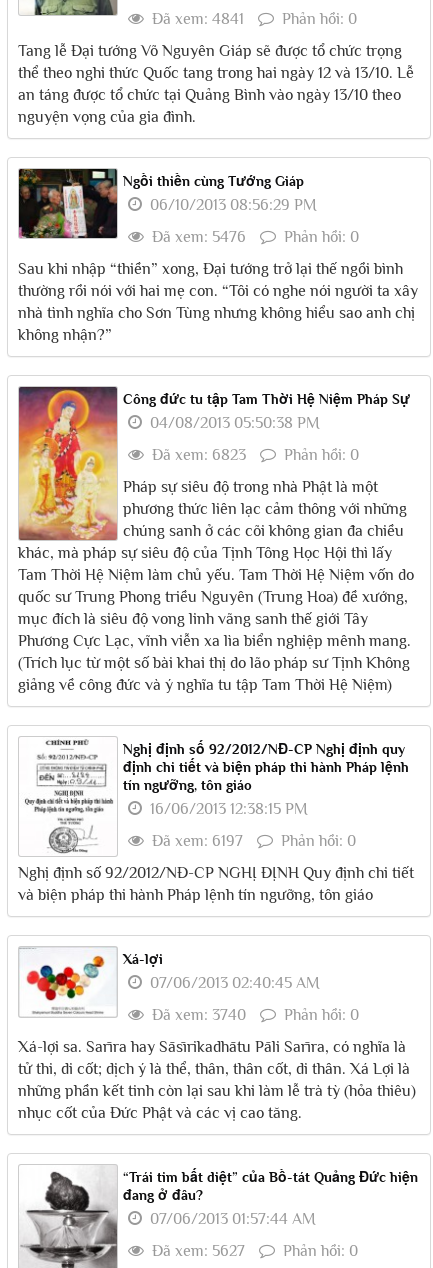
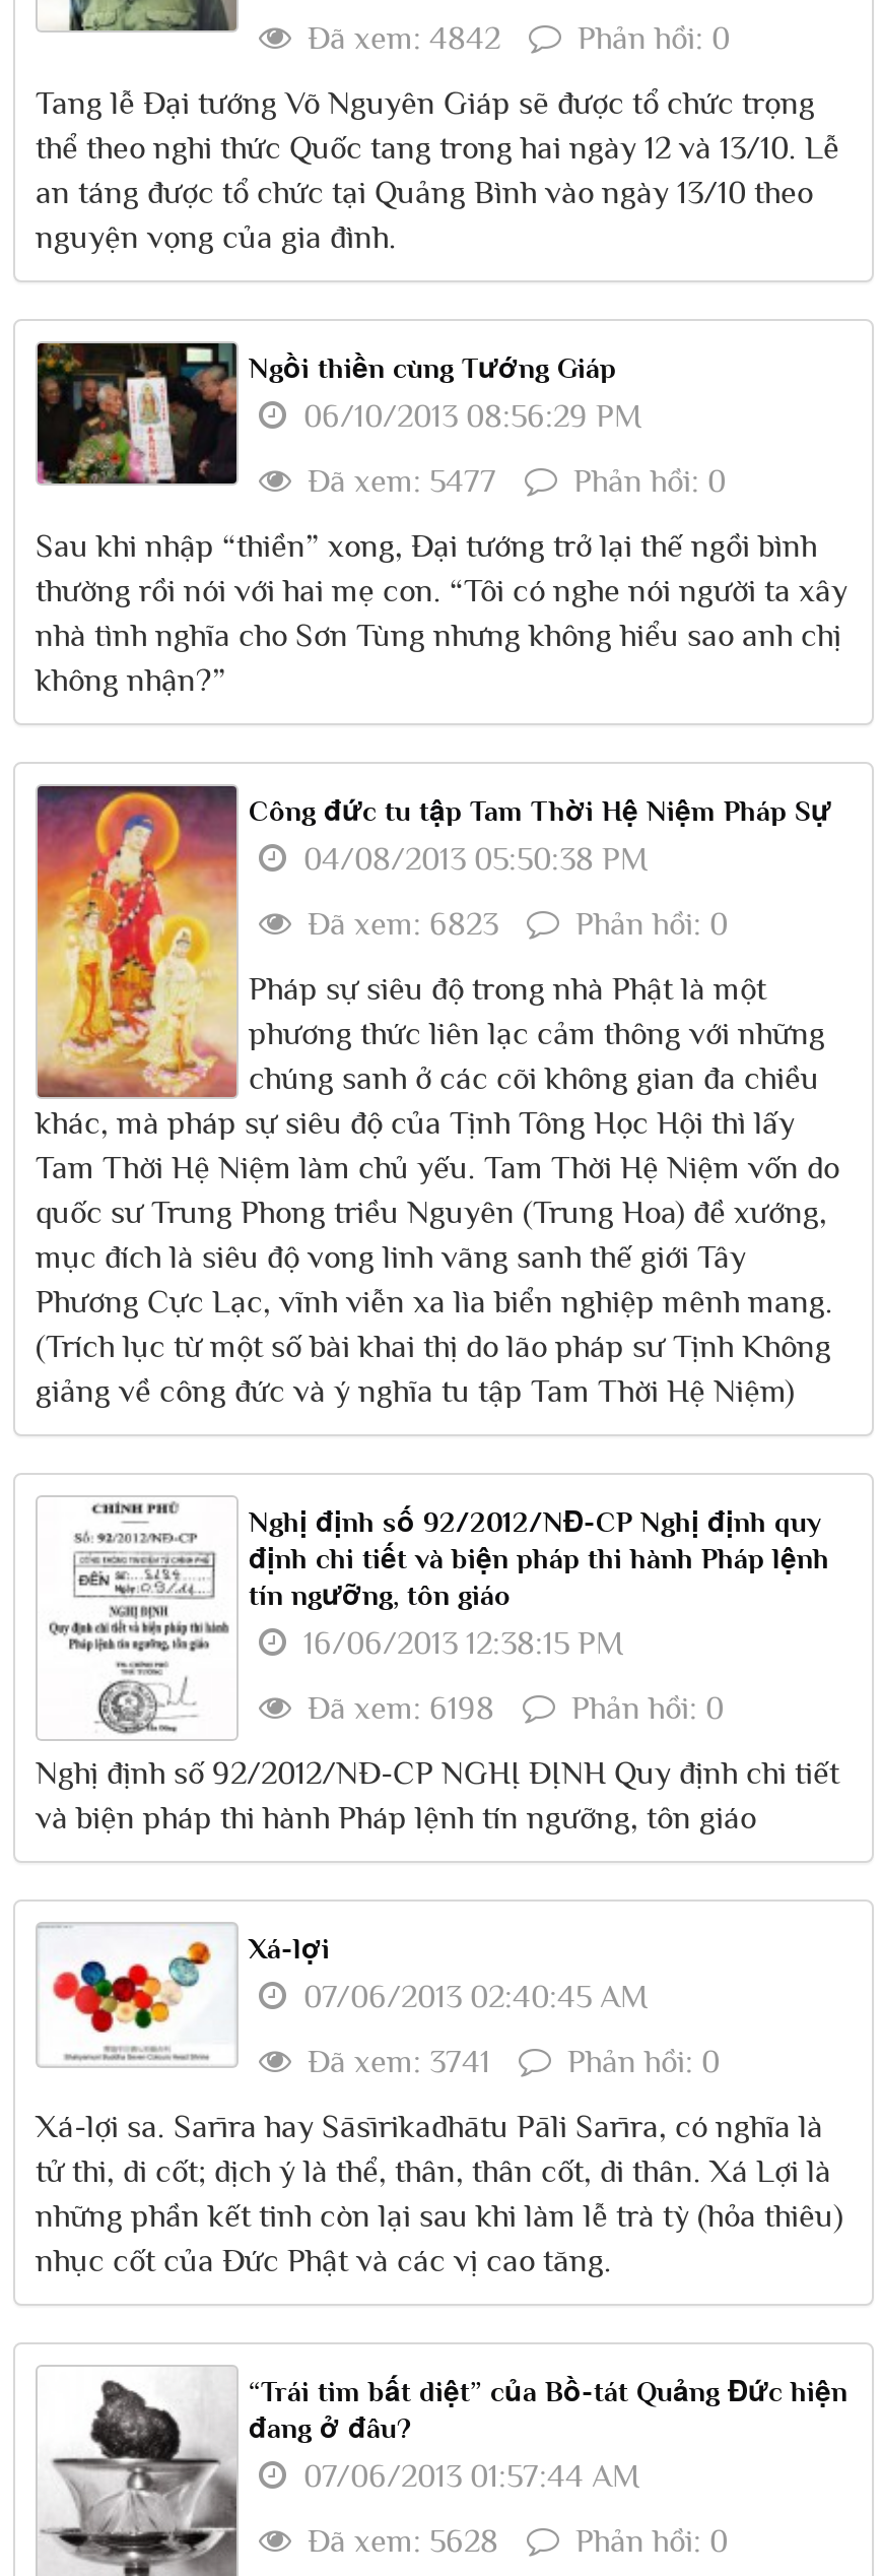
- Đã xem: 4841 Phản hồi: 0
+ Đã xem: 4842 Phản hồi: 0

- Đã xem: 5476 Phản hồi: 0
+ Đã xem: 5477 Phản hồi: 0

- Đã xem: 6197 Phản hồi: 0
+ Đã xem: 6198 Phản hồi: 0

- Đã xem: 3740 Phản hồi: 0
+ Đã xem: 3741 Phản hồi: 0

- Đã xem: 5627 Phản hồi: 0
+ Đã xem: 5628 Phản hồi: 0
